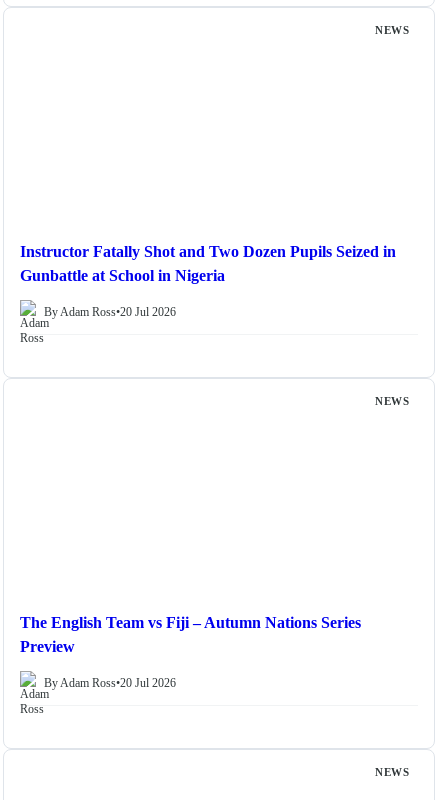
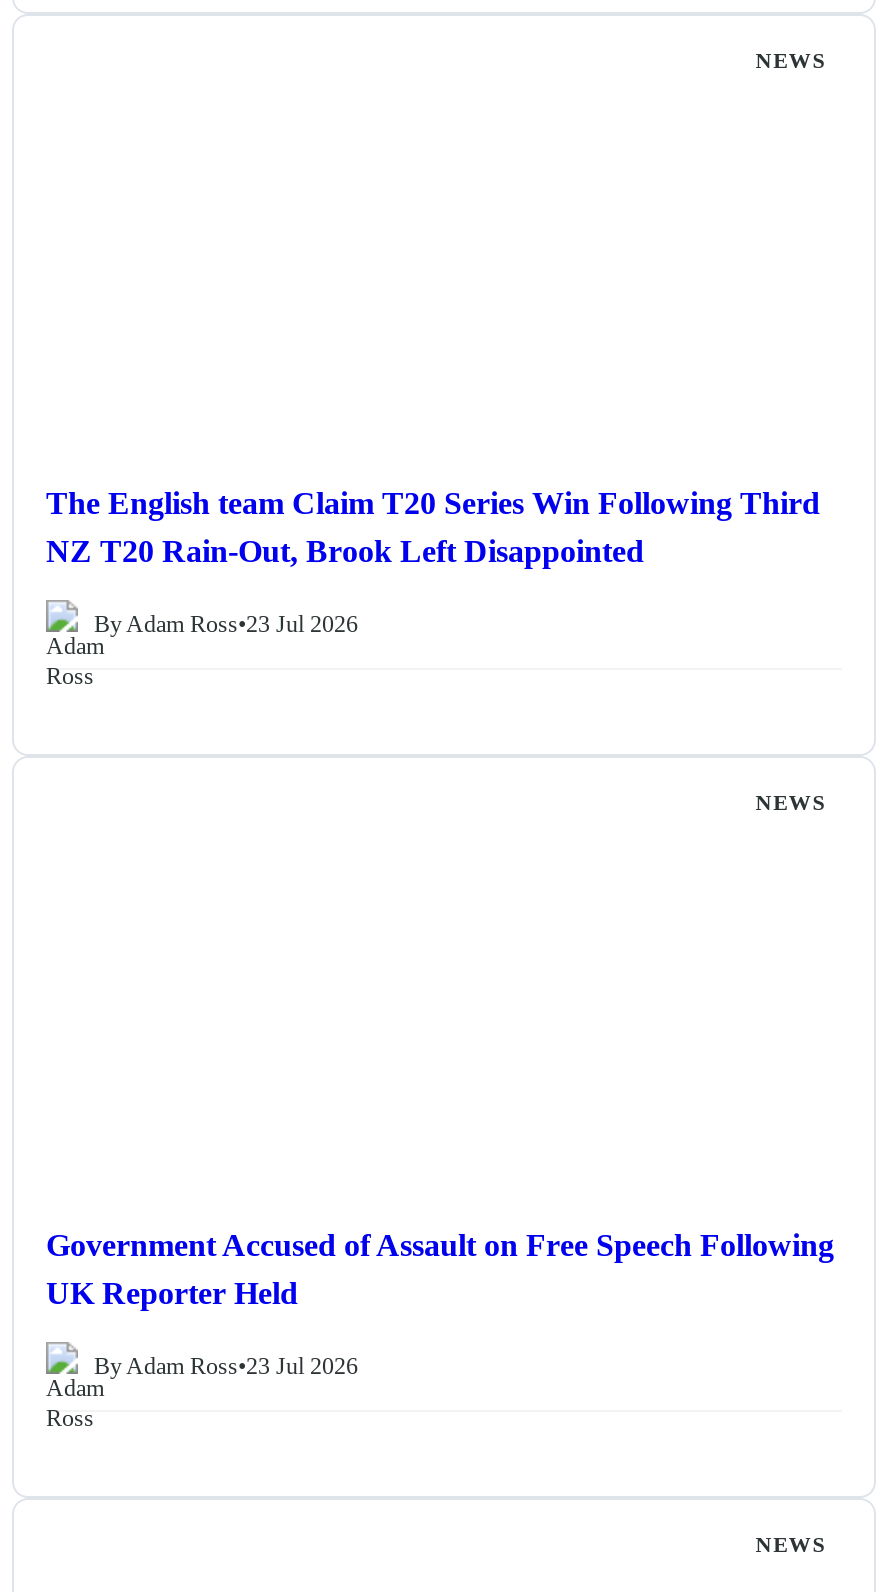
- Instructor Fatally Shot and Two Dozen Pupils Seized in
- Gunbattle at School in Nigeria
+ The English team Claim T20 Series Win Following Third
+ NZ T20 Rain-Out, Brook Left Disappointed

- By Adam Ross•20 Jul 2026
+ By Adam Ross•23 Jul 2026

- The English Team vs Fiji – Autumn Nations Series
- Preview
+ Government Accused of Assault on Free Speech Following
+ UK Reporter Held

- By Adam Ross•20 Jul 2026
+ By Adam Ross•23 Jul 2026
